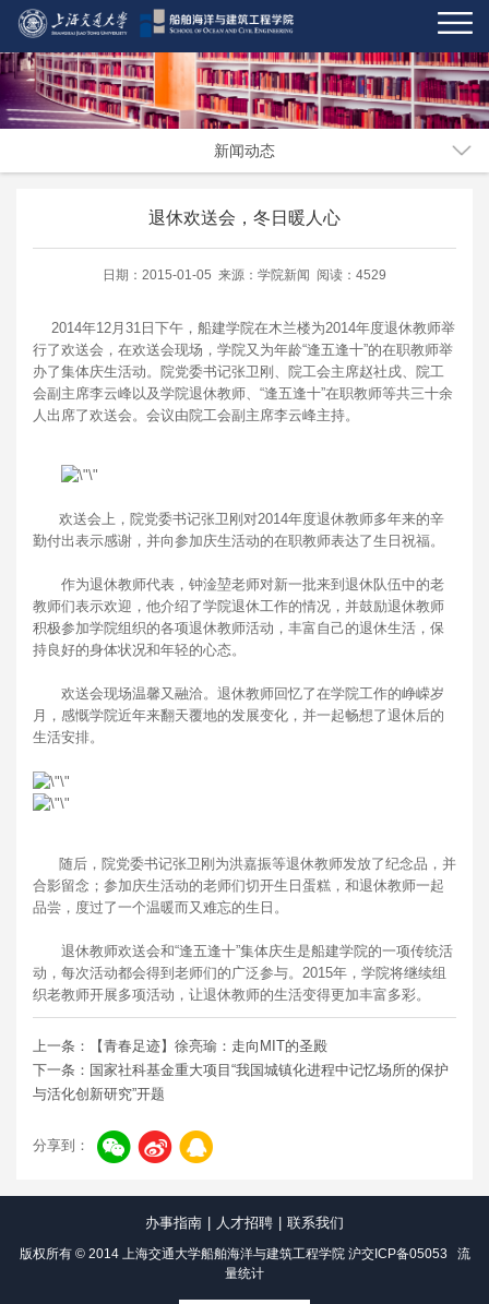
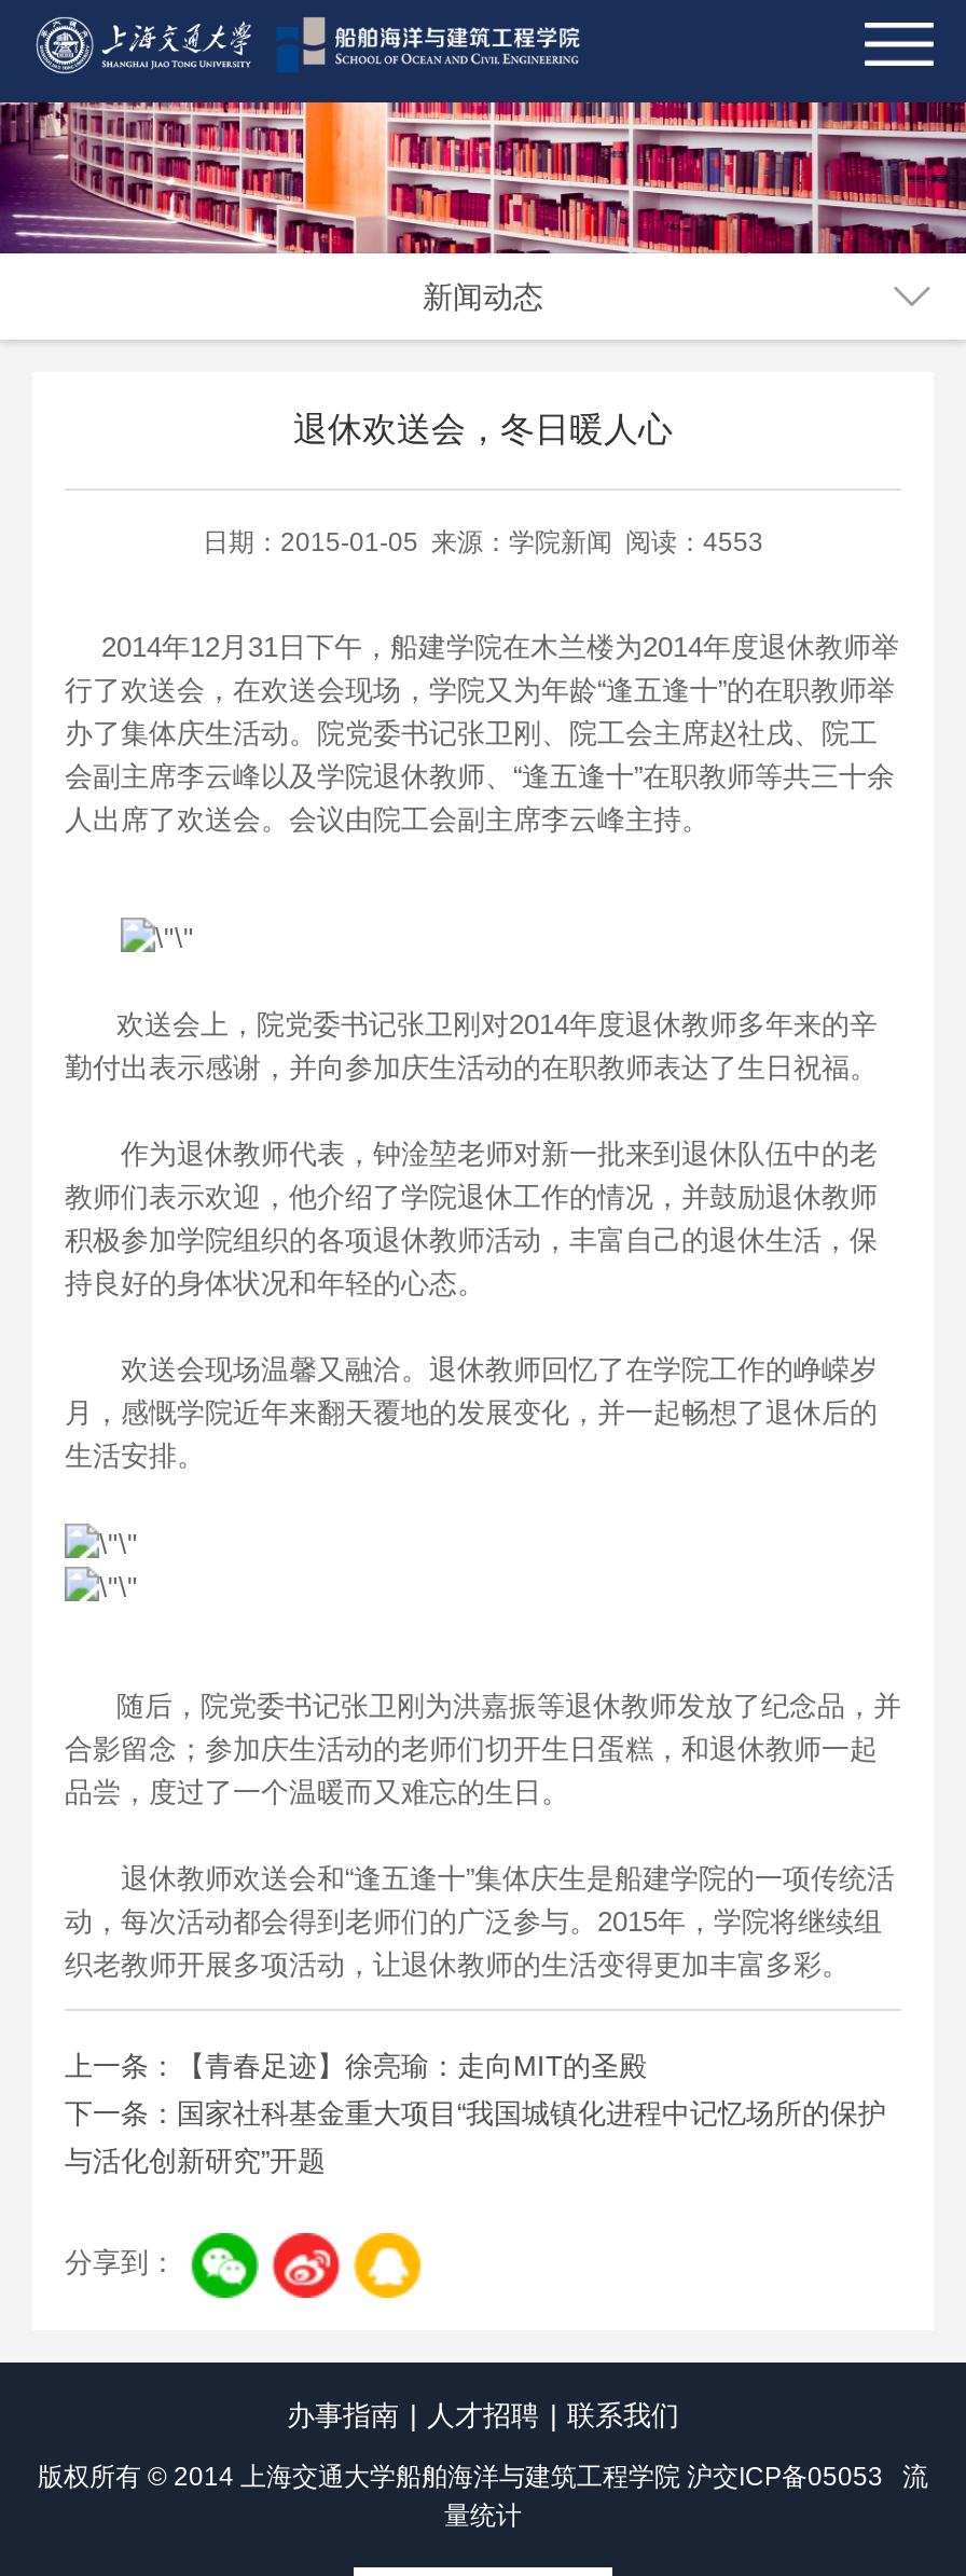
- 日期：2015-01-05 来源：学院新闻 阅读：4529
+ 日期：2015-01-05 来源：学院新闻 阅读：4553
